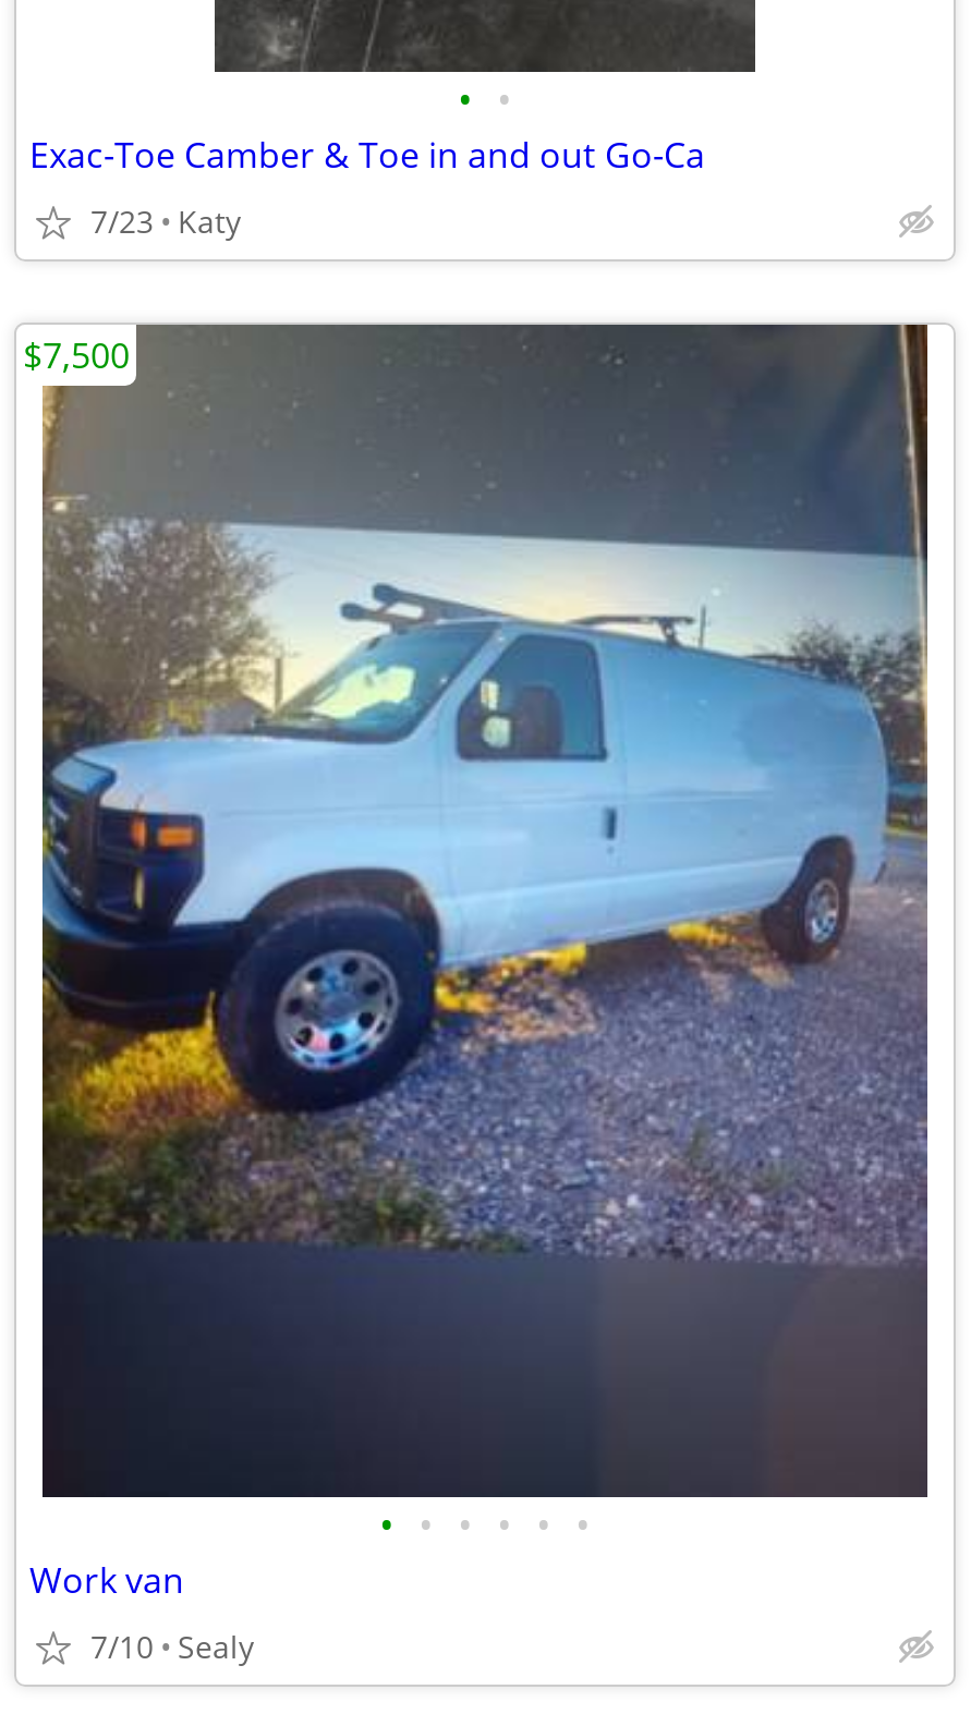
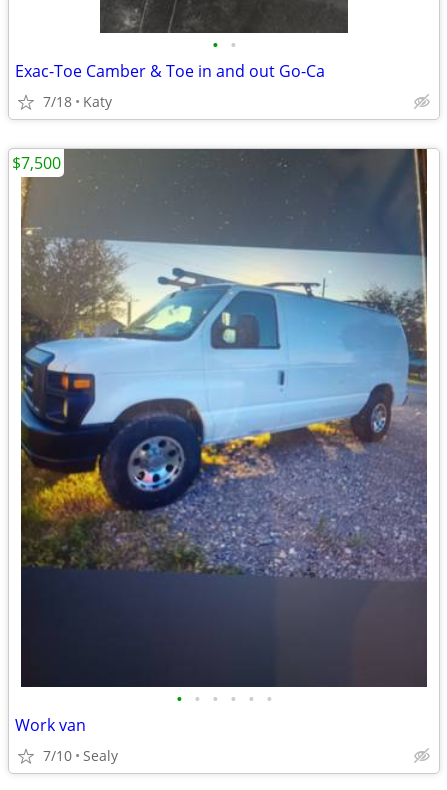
- 7/23 Katy
+ 7/18 Katy
